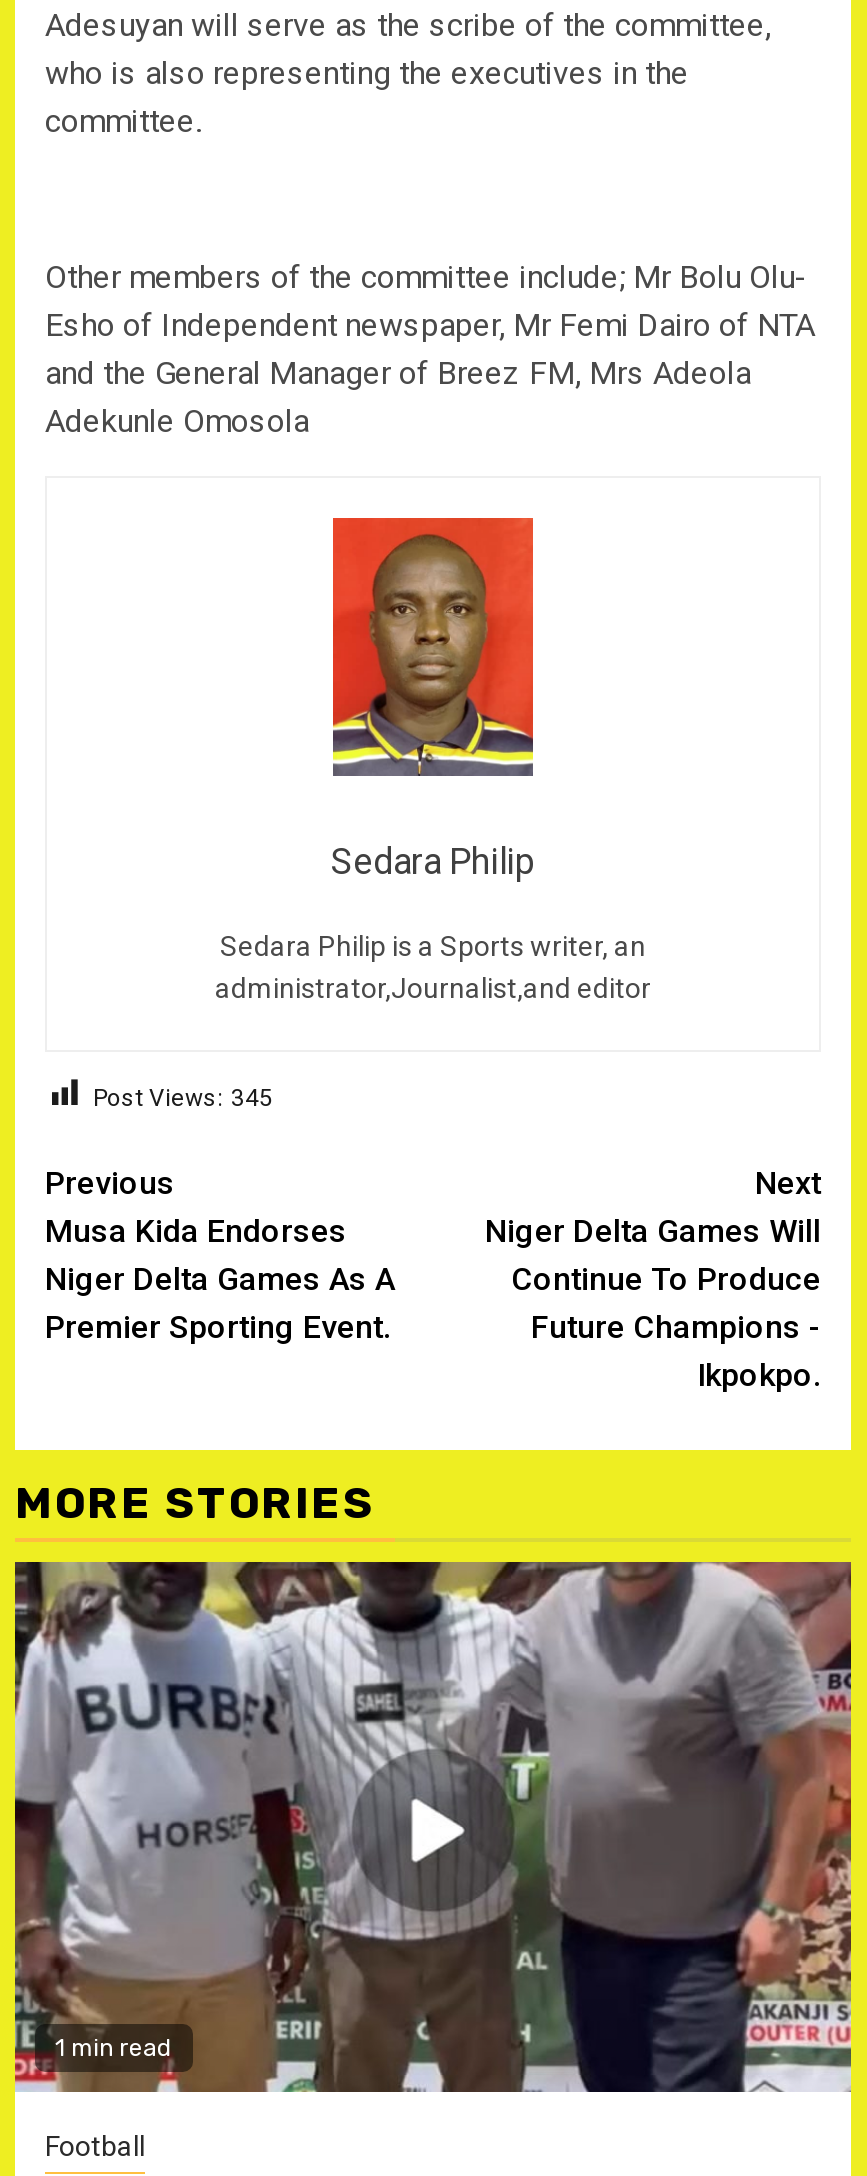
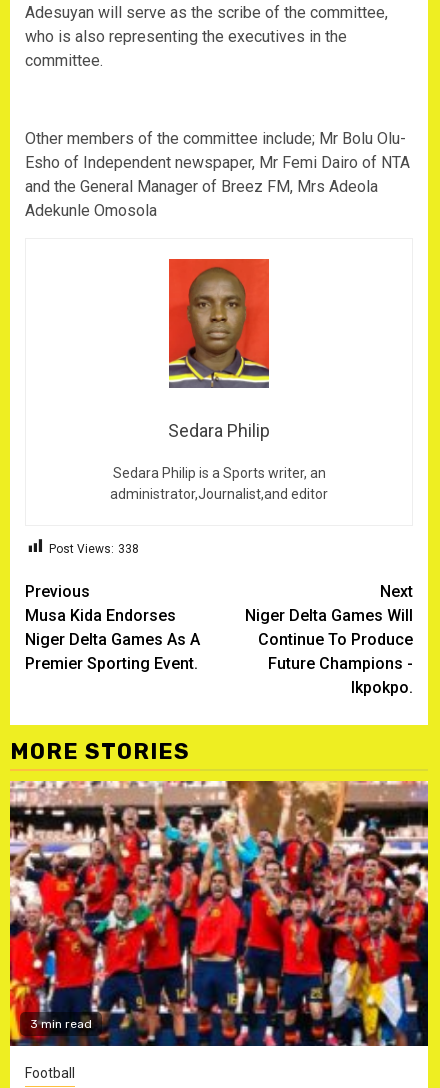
- Post Views: 345
+ Post Views: 338

- [image]
- 1 min read
+ [image]
+ 3 min read
